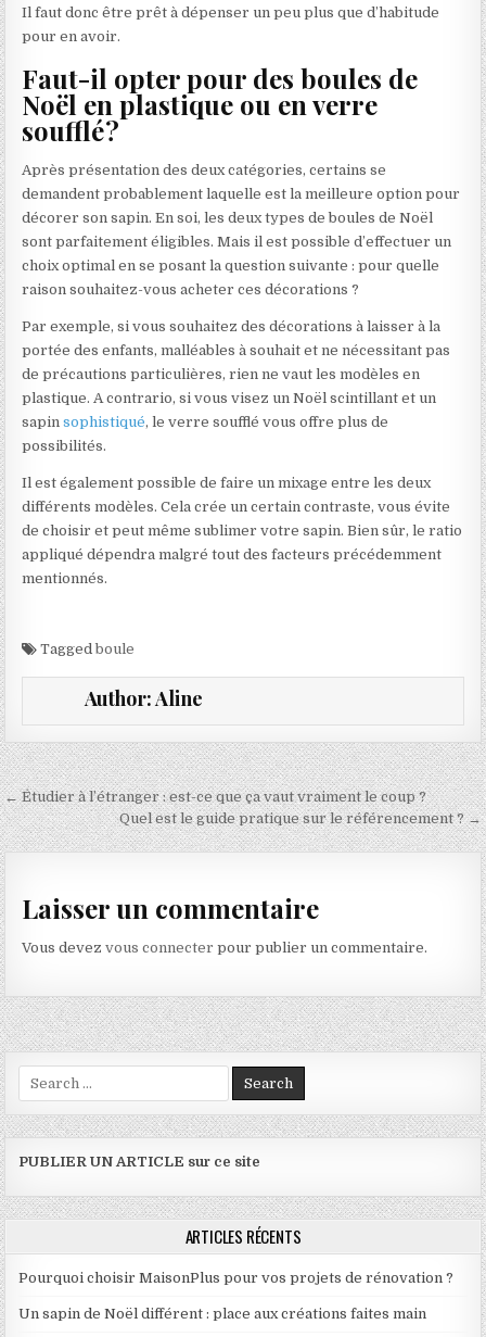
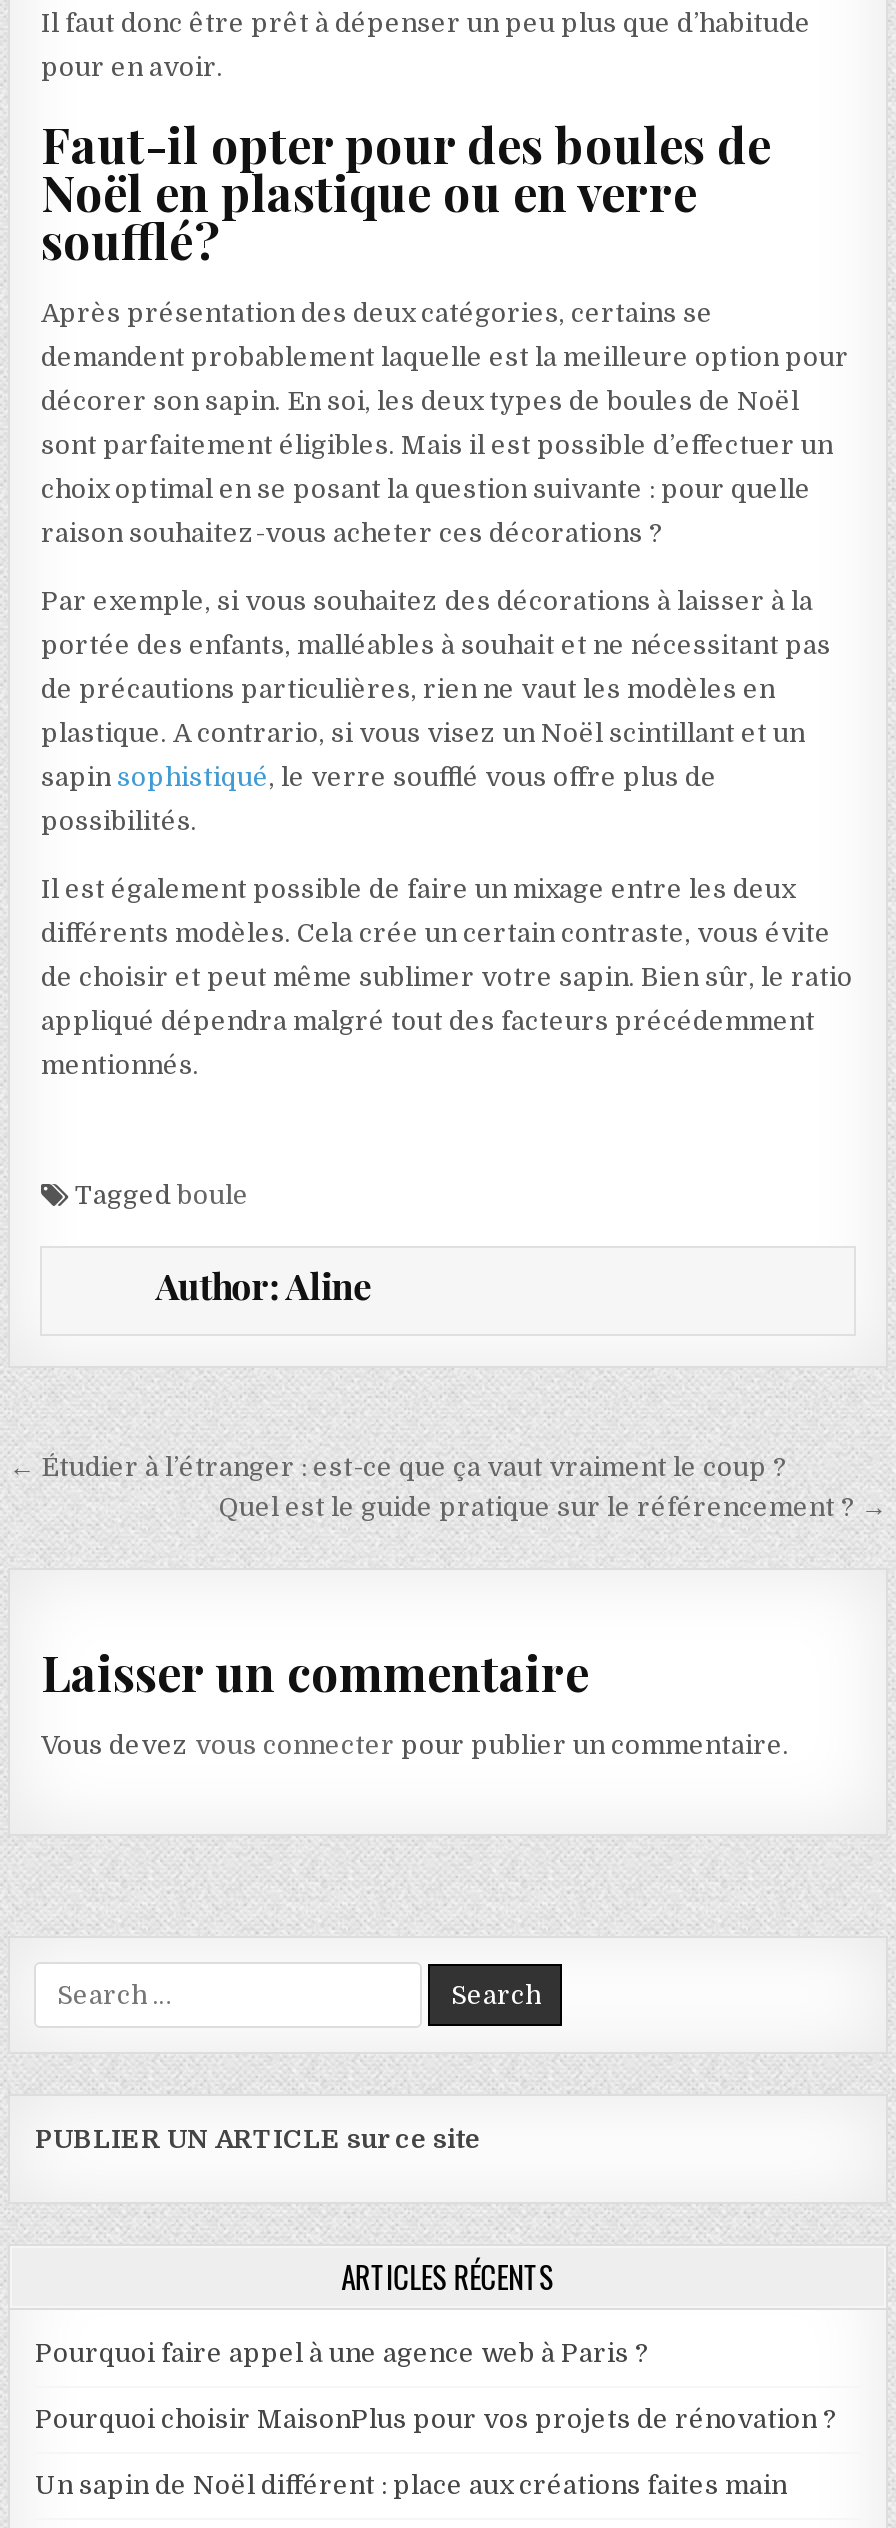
+ Pourquoi faire appel à une agence web à Paris ?
